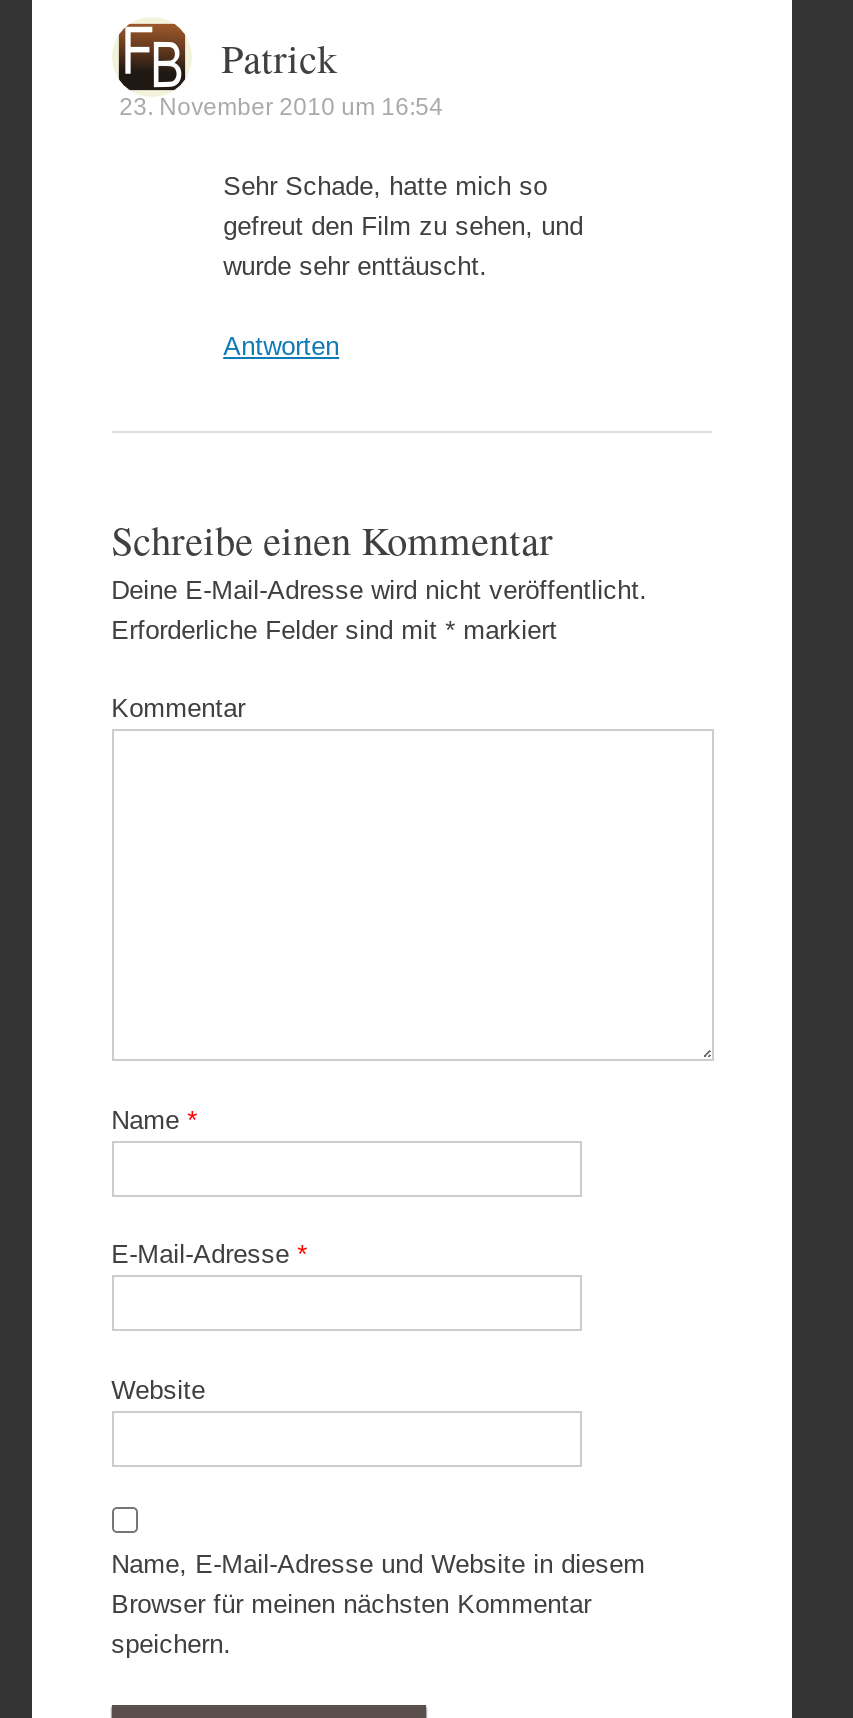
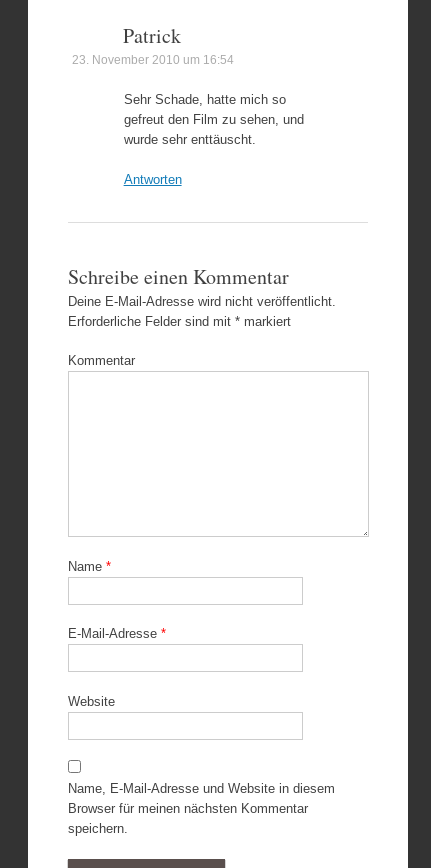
- [image]
